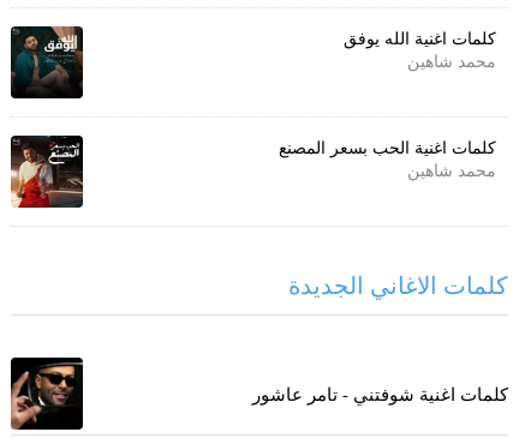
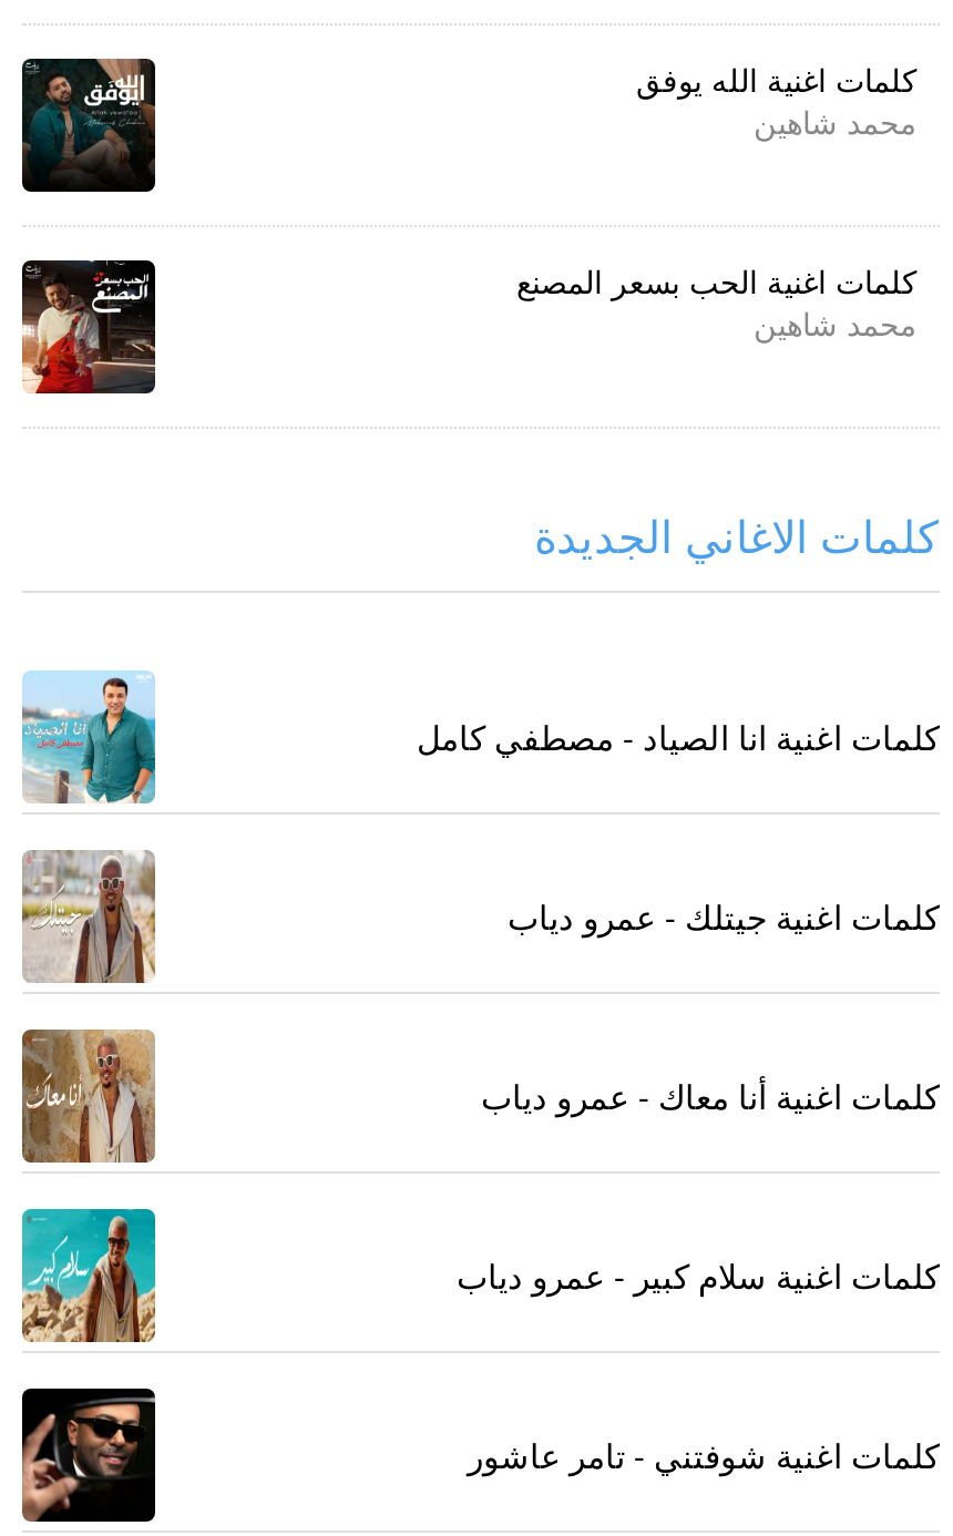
+ [image]

+ [image]

+ [image]

+ [image]

+ كلمات اغنية انا الصياد - مصطفي كامل

+ كلمات اغنية سلام كبير - عمرو دياب

+ كلمات اغنية أنا معاك - عمرو دياب

+ كلمات اغنية جيتلك - عمرو دياب
